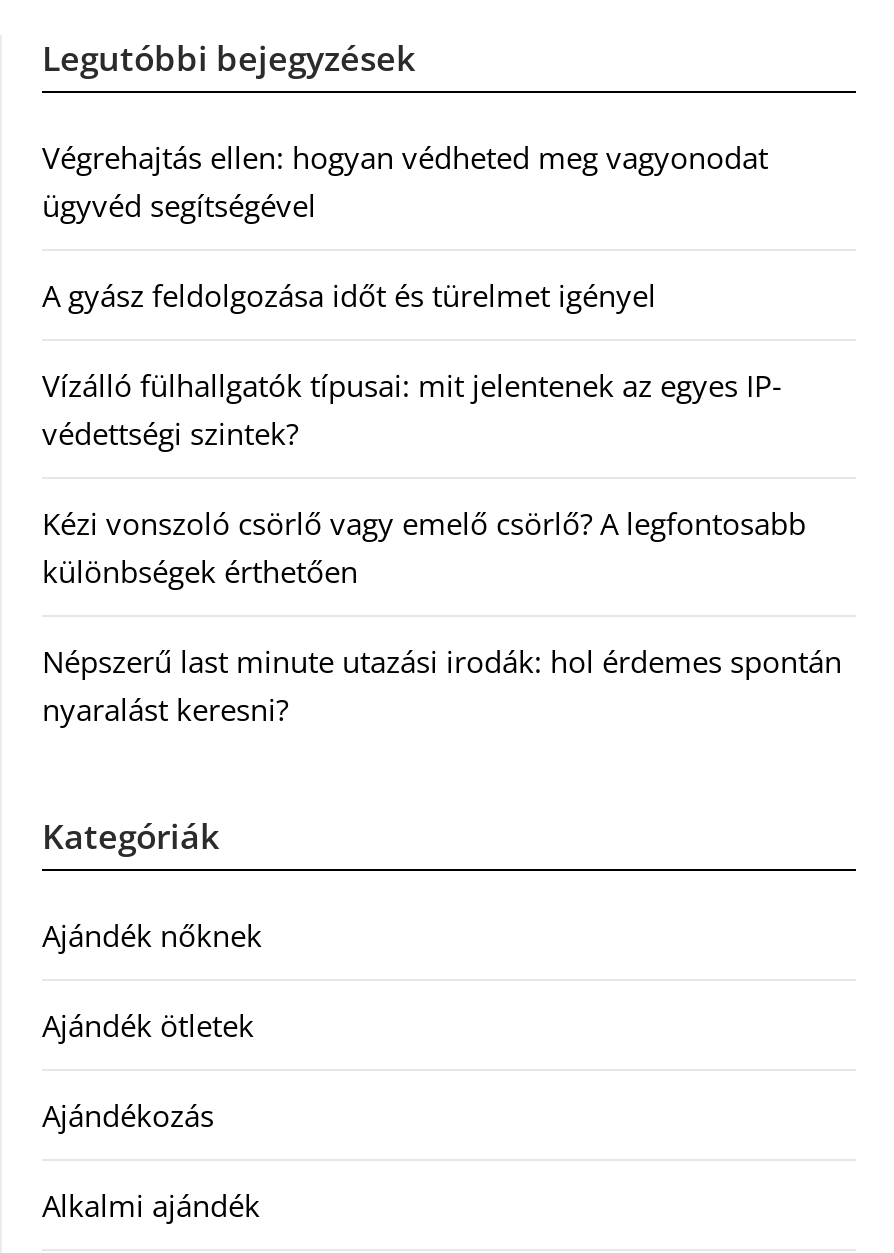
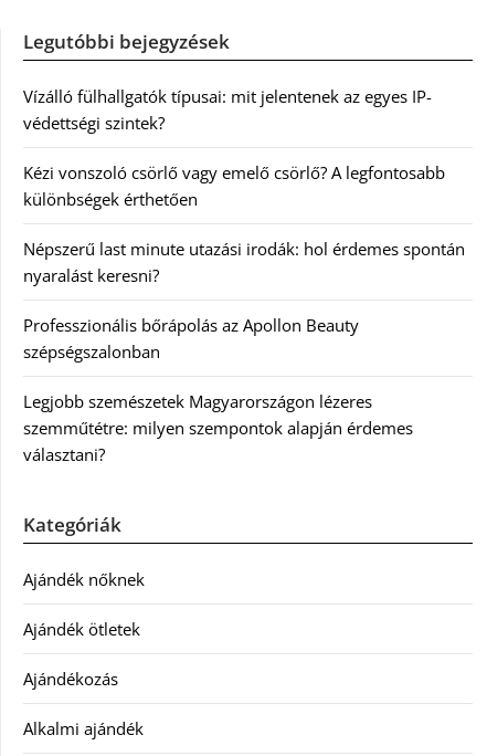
- Végrehajtás ellen: hogyan védheted meg vagyonodat
- ügyvéd segítségével
- A gyász feldolgozása időt és türelmet igényel

moved up: Vízálló fülhallgatók típusai: mit jelentenek az egyes IP- | védettségi szintek? | Kézi vonszoló csörlő vagy emelő csörlő? A legfontosabb | különbségek érthetően | Népszerű last minute utazási irodák: hol érdemes spontán | nyaralást keresni?

+ Professzionális bőrápolás az Apollon Beauty
+ szépségszalonban
+ Legjobb szemészetek Magyarországon lézeres
+ szemműtétre: milyen szempontok alapján érdemes
+ választani?
